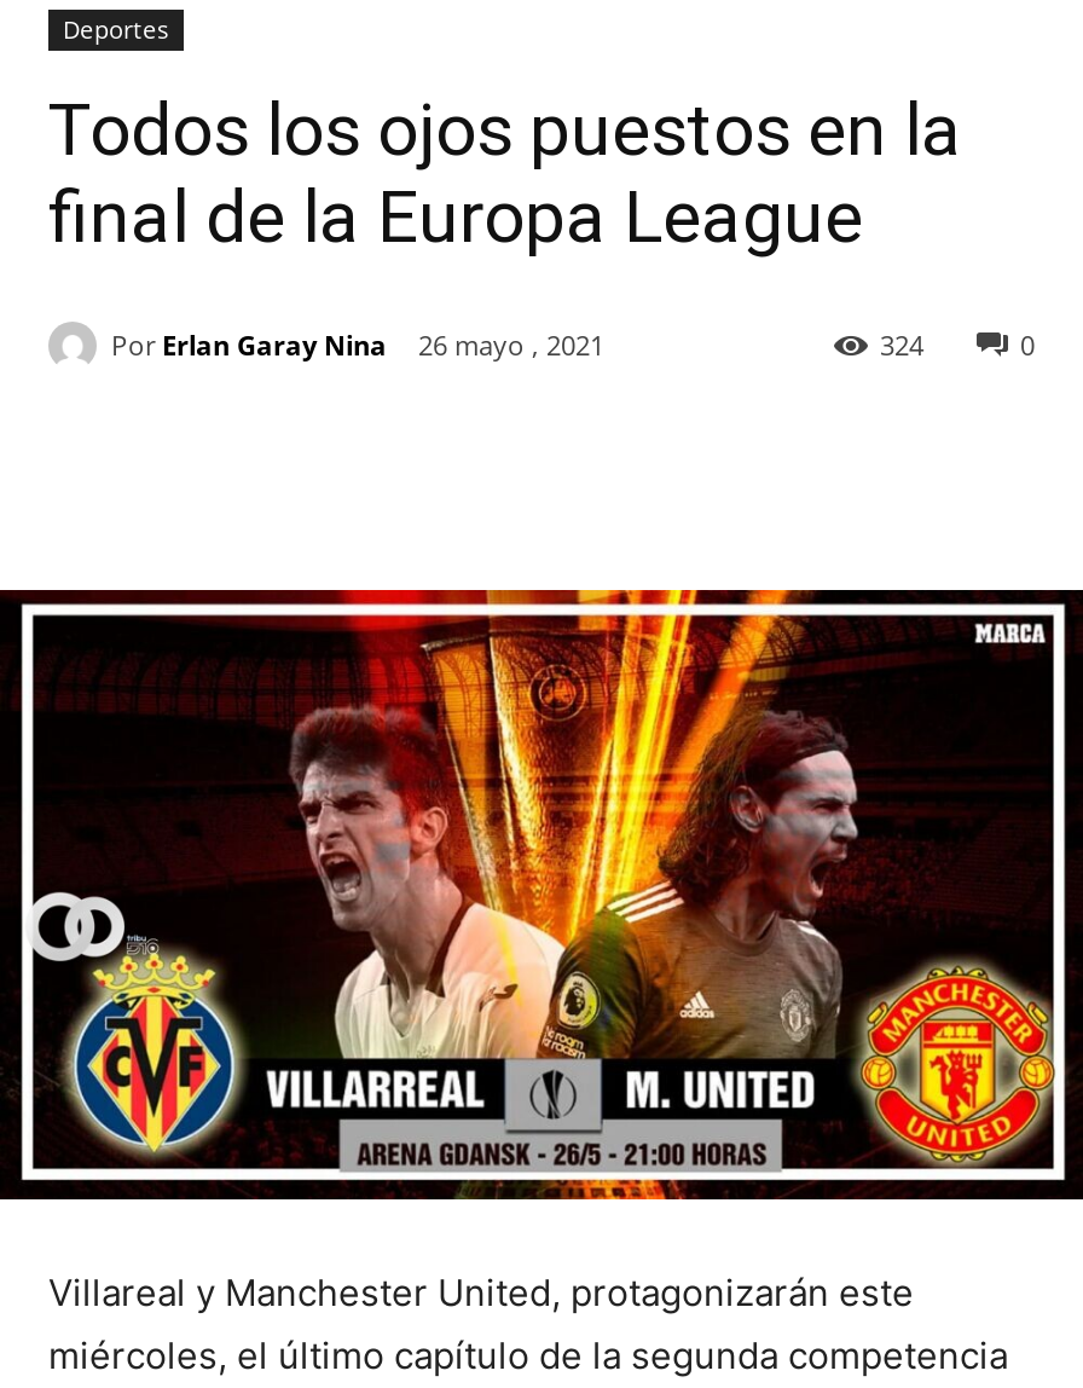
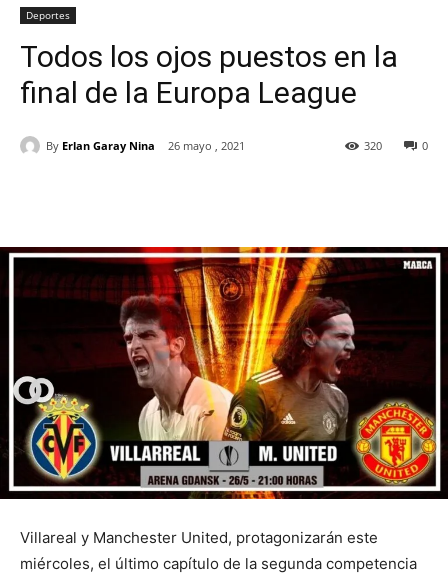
- Por Erlan Garay Nina
+ By Erlan Garay Nina

- 324
+ 320

- [image]
+ [image]
